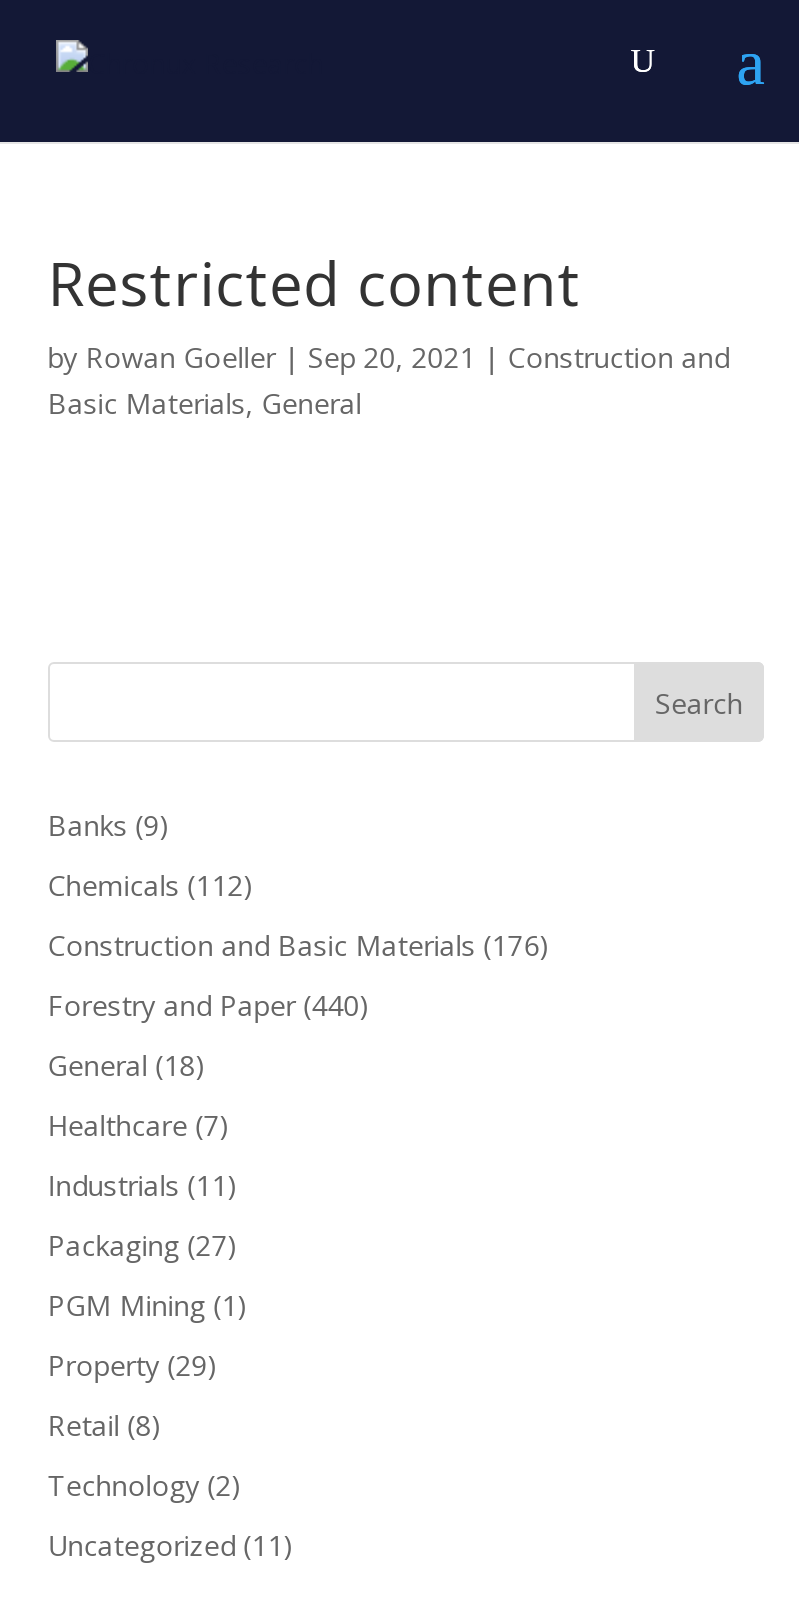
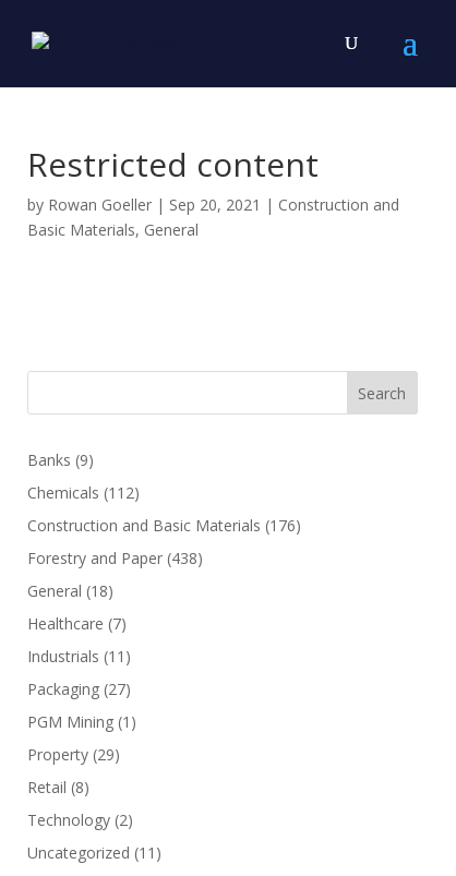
- Forestry and Paper (440)
+ Forestry and Paper (438)
